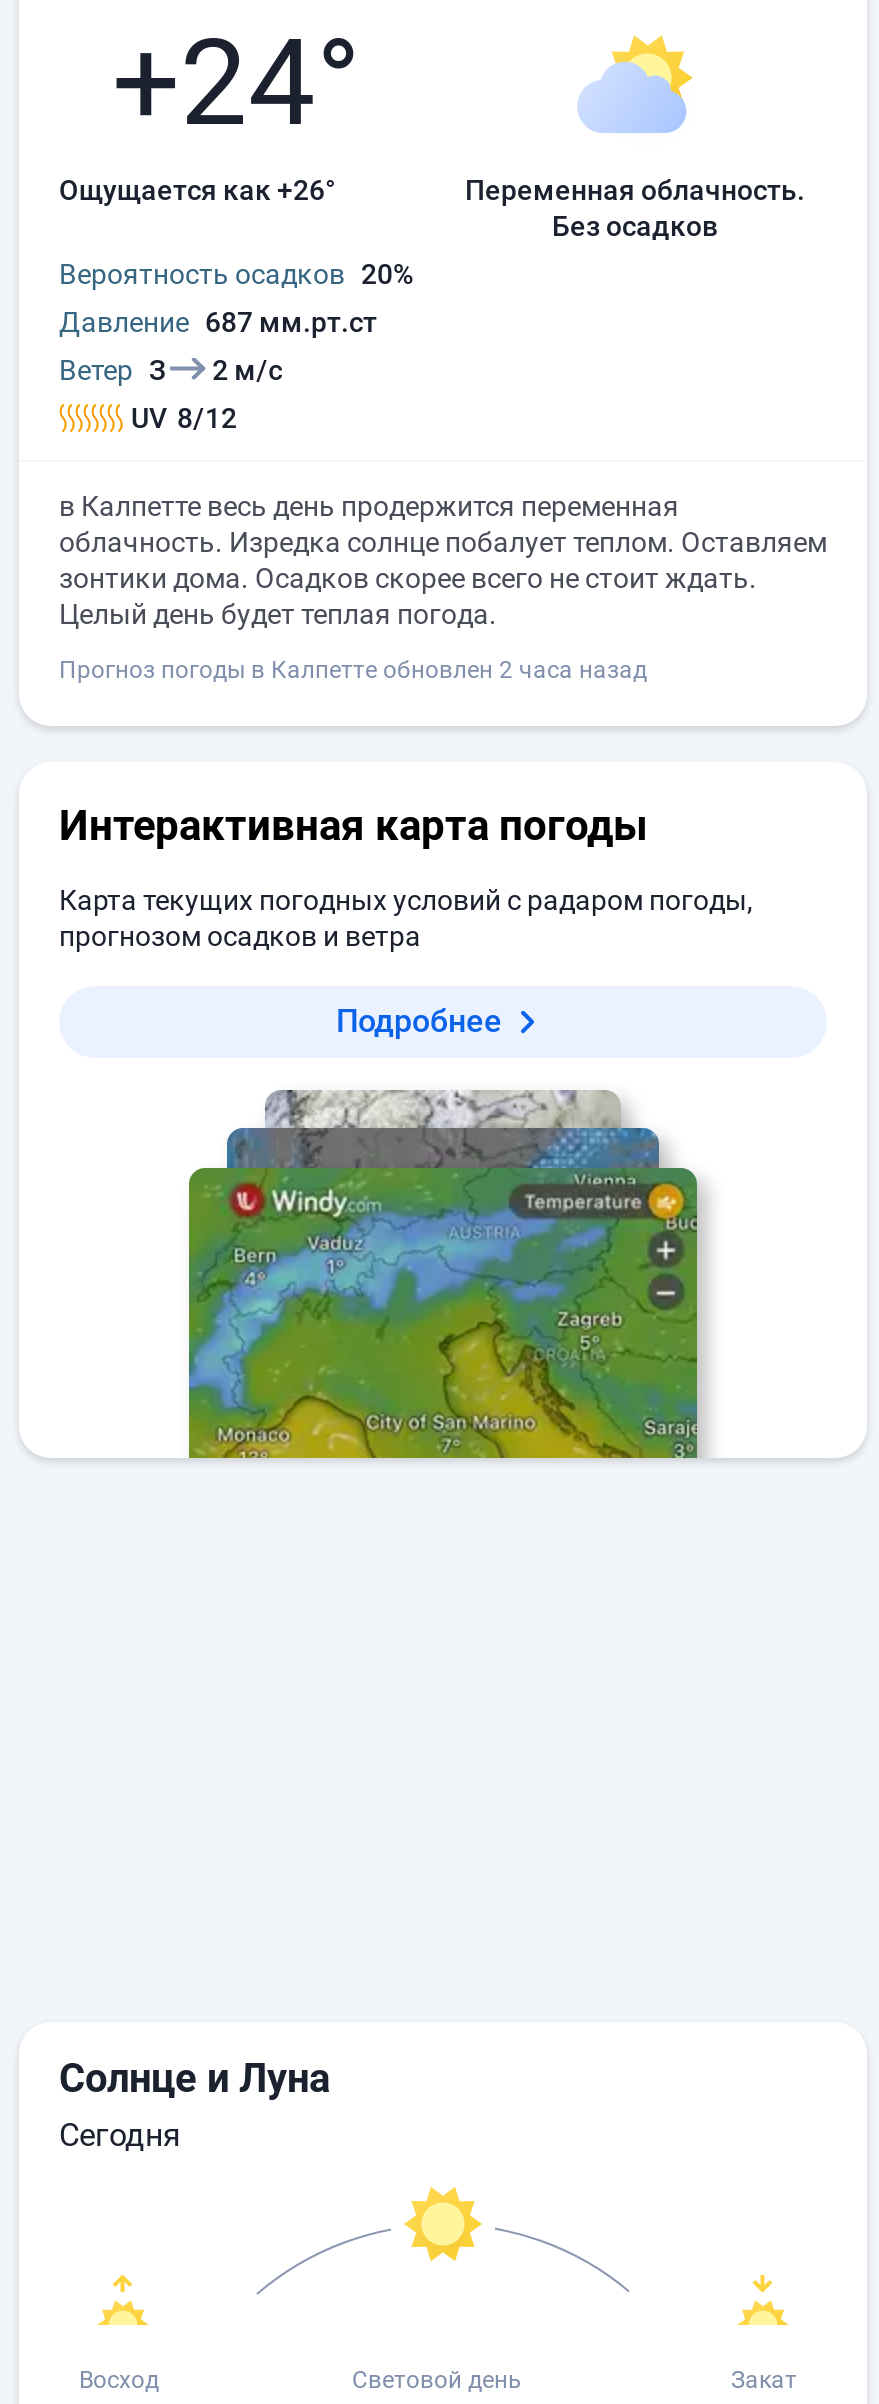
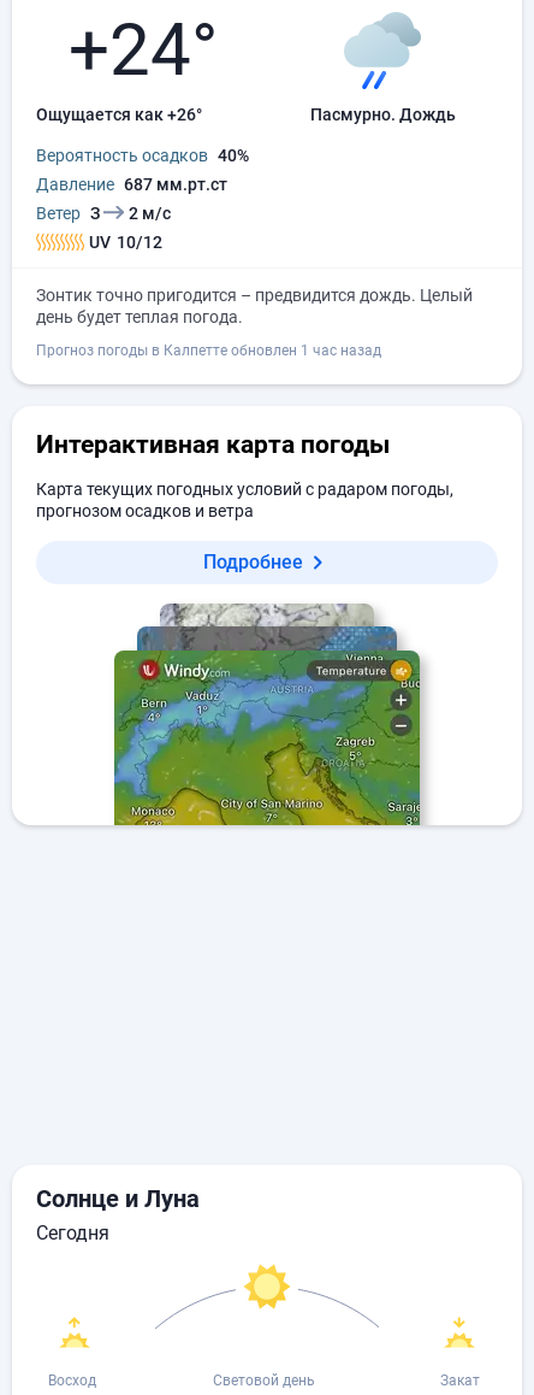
- [image]
- переменная облачность.
- без осадков
+ [image]
+ пасмурно.
+ дождь

- Вероятность осадков 20%
+ Вероятность осадков 40%

- UV 8/12
+ UV 10/12

- в Калпетте весь день продержится переменная
- облачность. Изредка солнце побалует теплом. Оставляем
- зонтики дома. Осадков скорее всего не стоит ждать.
- Целый день будет теплая погода.
+ Зонтик точно пригодится – предвидится дождь. Целый
+ день будет теплая погода.

- Прогноз погоды в Калпетте обновлен 2 часа назад
+ Прогноз погоды в Калпетте обновлен 1 час назад
